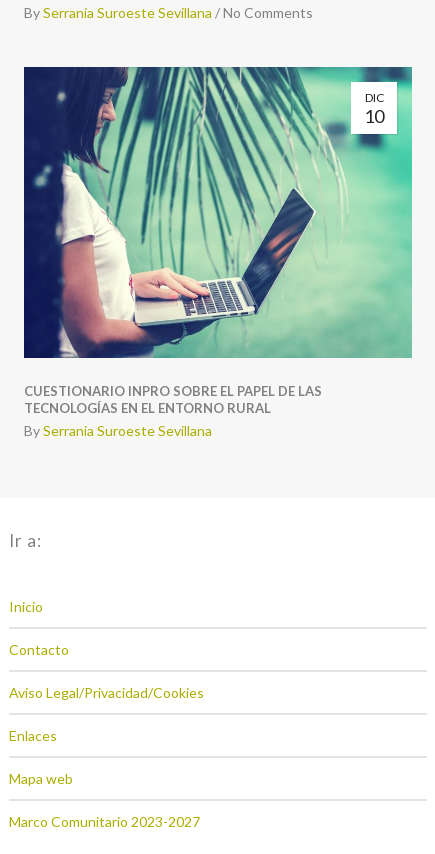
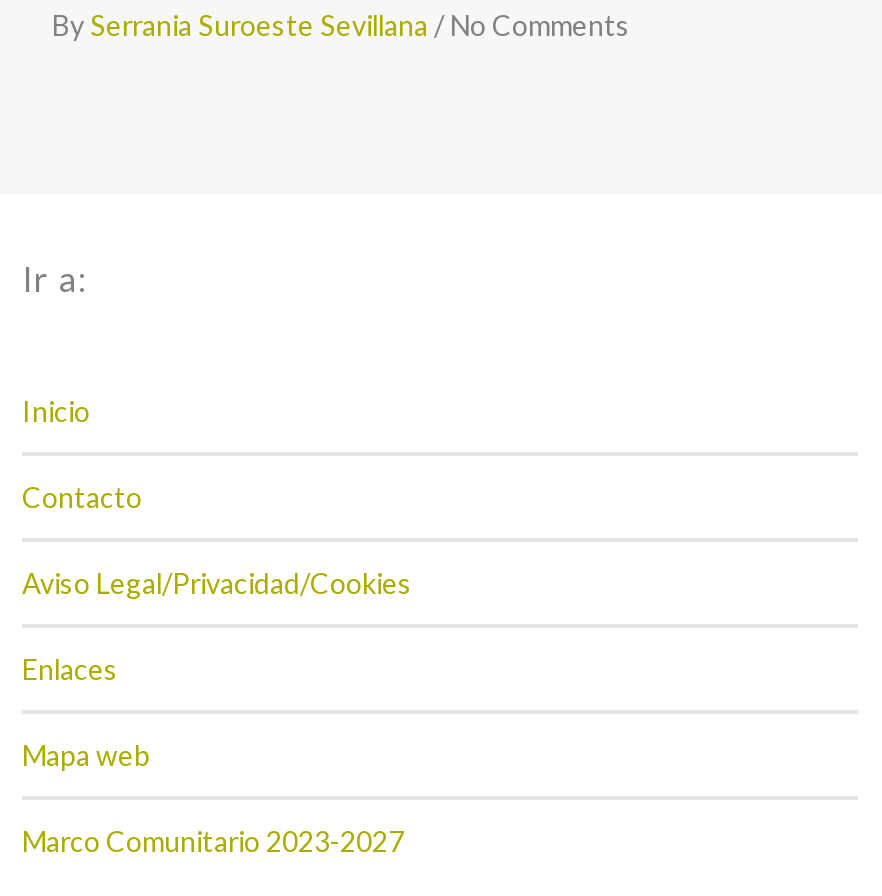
- [image]
- DIC
- 10

- CUESTIONARIO INPRO SOBRE EL PAPEL DE LAS
- TECNOLOGÍAS EN EL ENTORNO RURAL
- By Serrania Suroeste Sevillana
